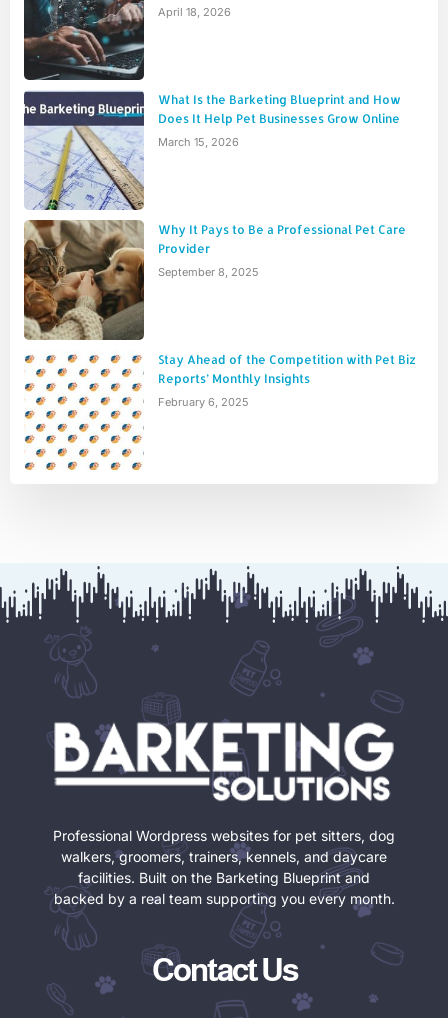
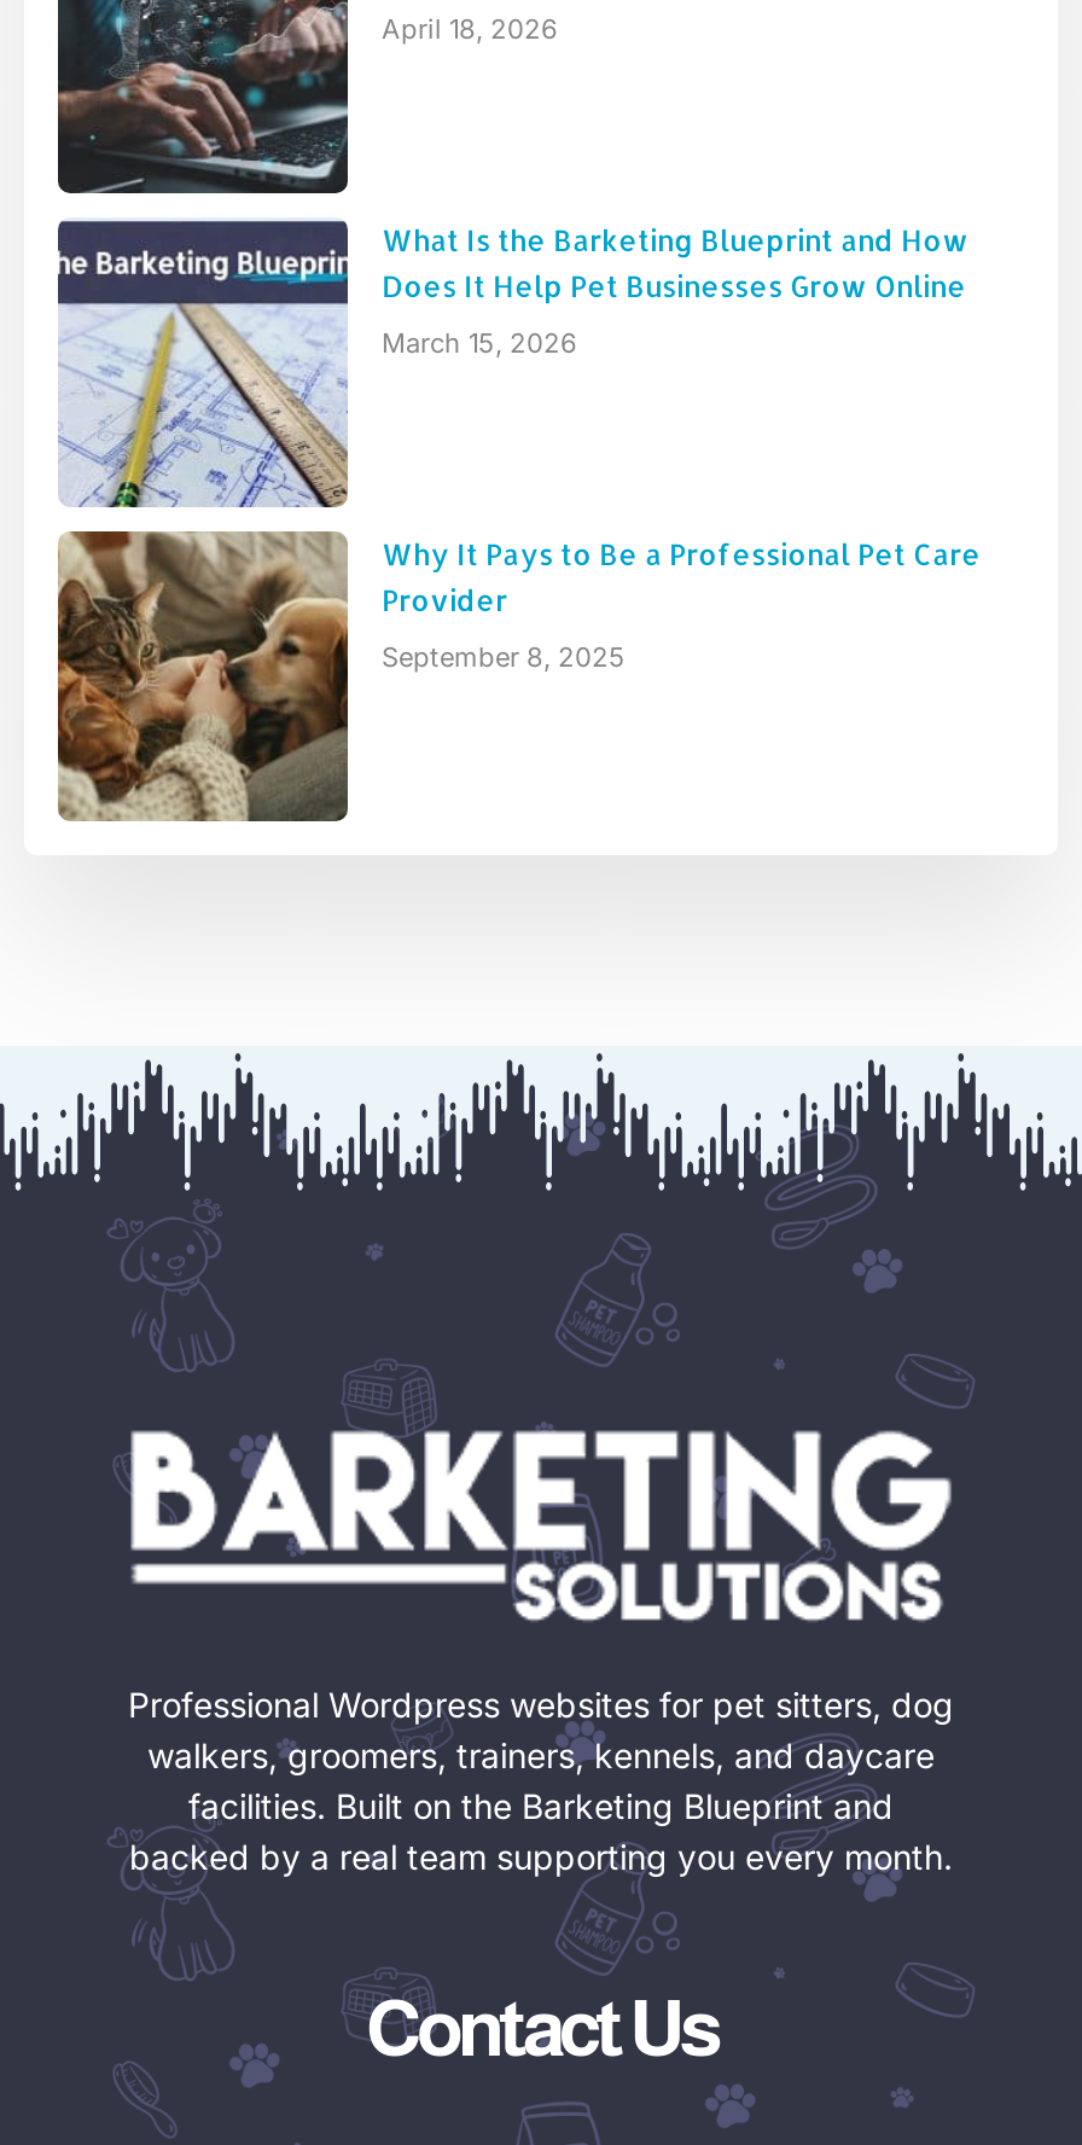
- [image]
- Stay Ahead of the Competition with Pet Biz
- Reports’ Monthly Insights
- February 6, 2025
